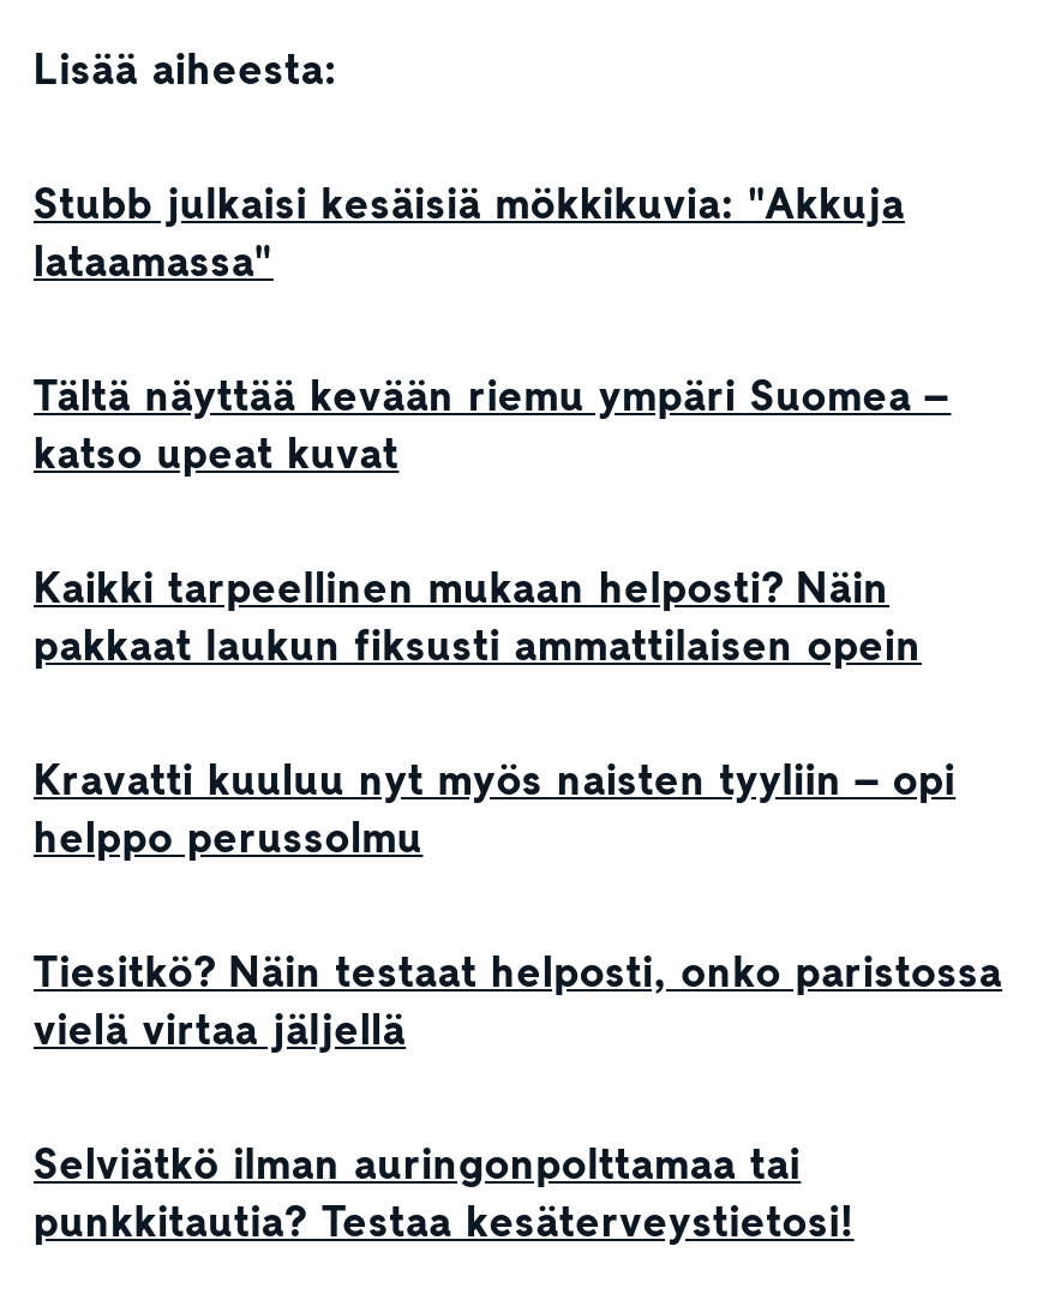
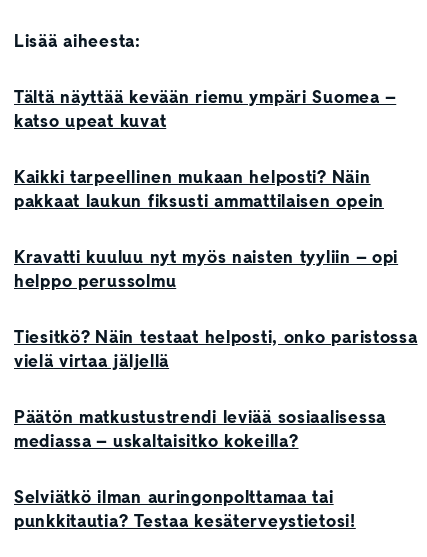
- Stubb julkaisi kesäisiä mökkikuvia: "Akkuja
- lataamassa"

moved up: Tältä näyttää kevään riemu ympäri Suomea – | katso upeat kuvat | Kaikki tarpeellinen mukaan helposti? Näin | pakkaat laukun fiksusti ammattilaisen opein | Kravatti kuuluu nyt myös naisten tyyliin – opi | helppo perussolmu | Tiesitkö? Näin testaat helposti, onko paristossa | vielä virtaa jäljellä

+ Päätön matkustustrendi leviää sosiaalisessa
+ mediassa – uskaltaisitko kokeilla?
